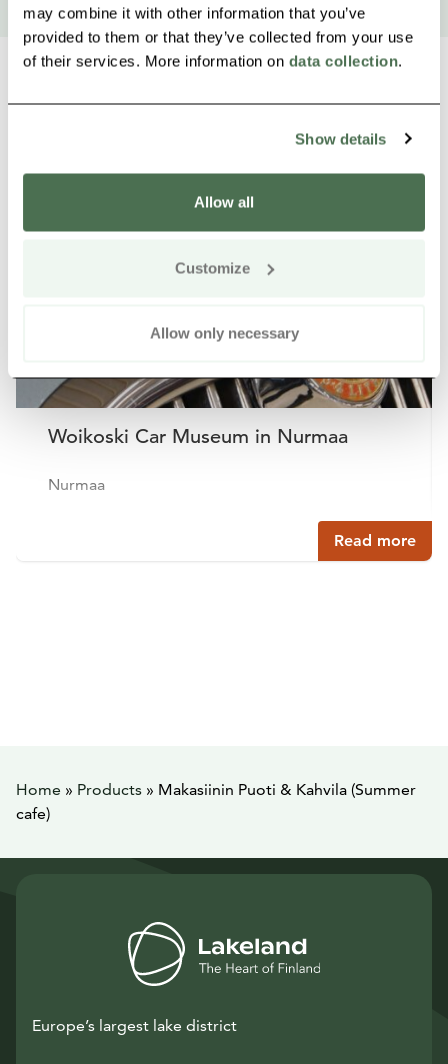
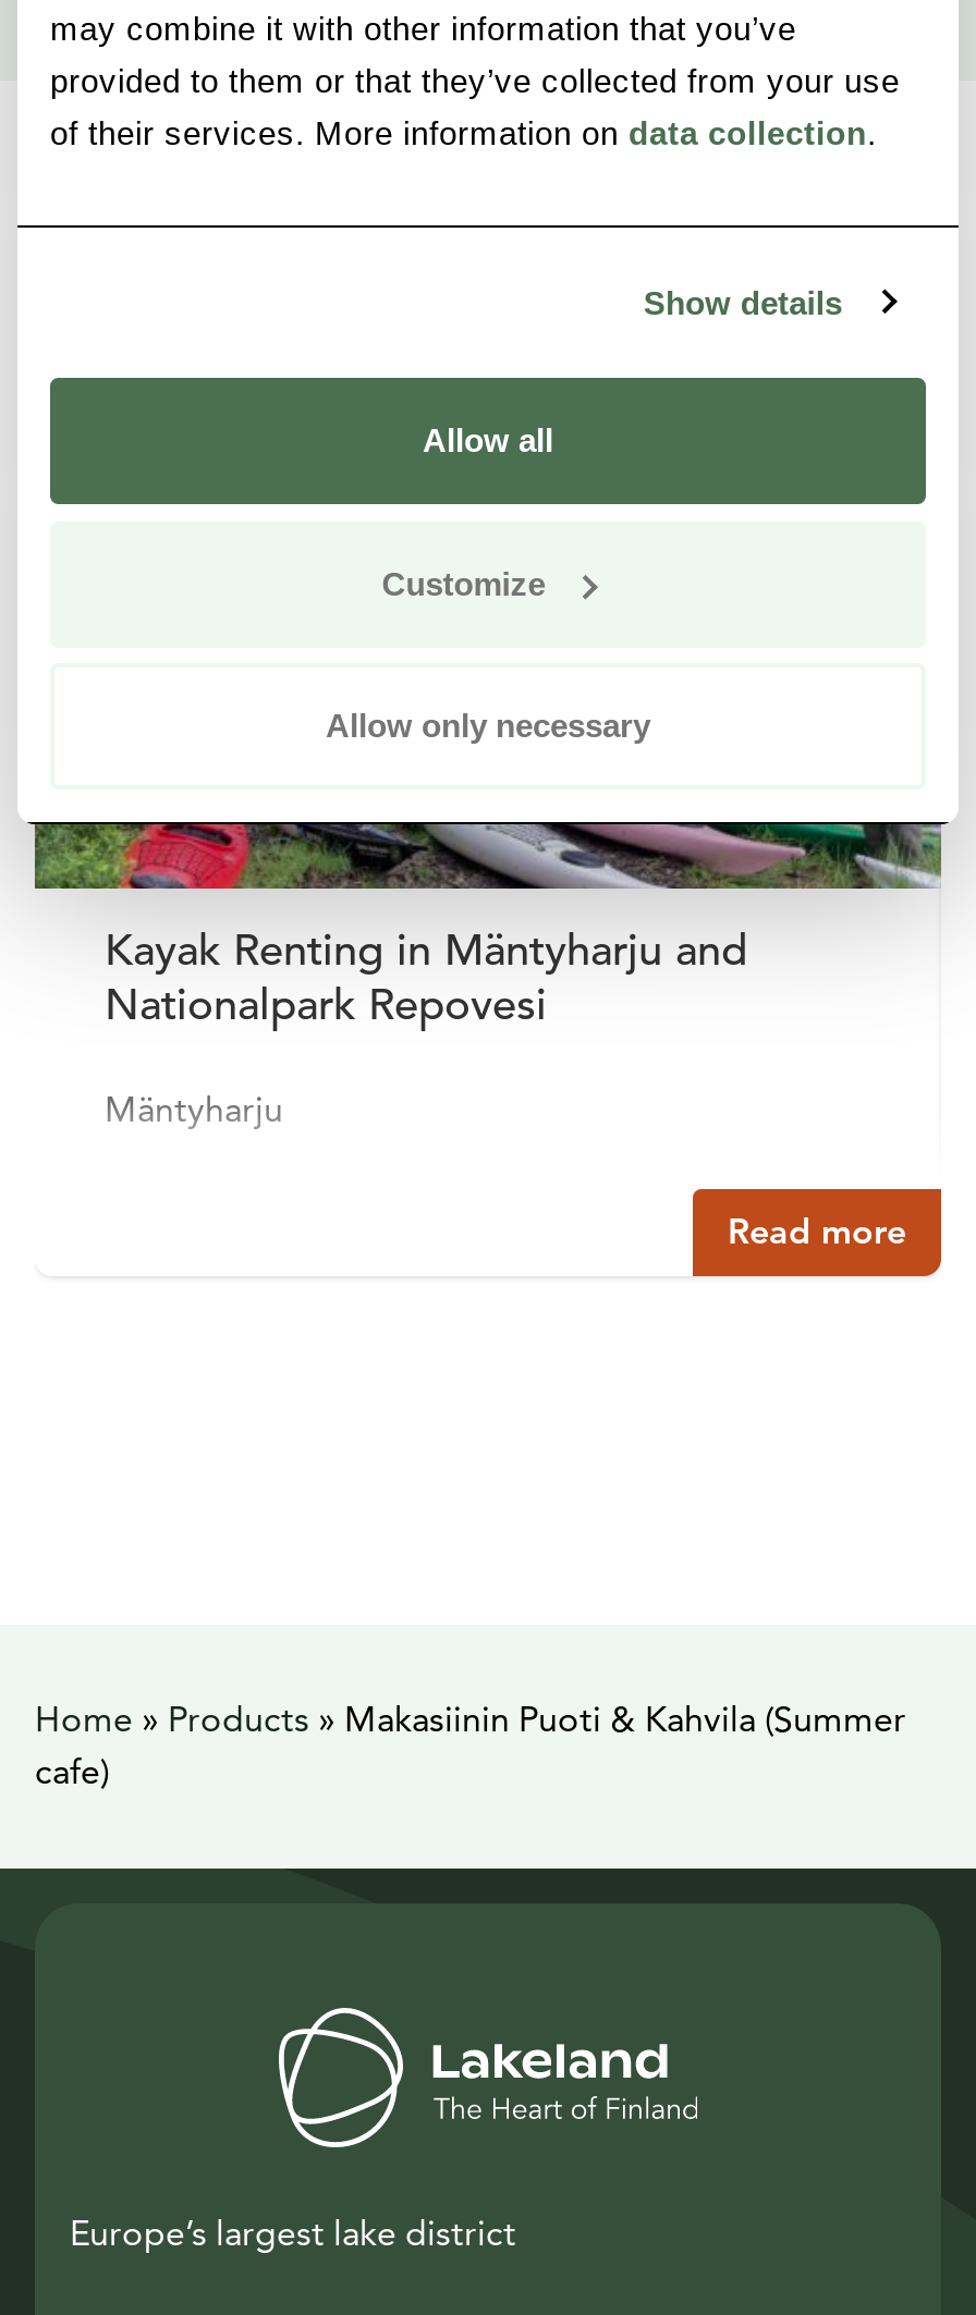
- [image]
- Woikoski Car Museum in Nurmaa
+ [image]
+ Kayak Renting in Mäntyharju and
+ Nationalpark Repovesi

- Nurmaa
+ Mäntyharju

moved down: Read more
